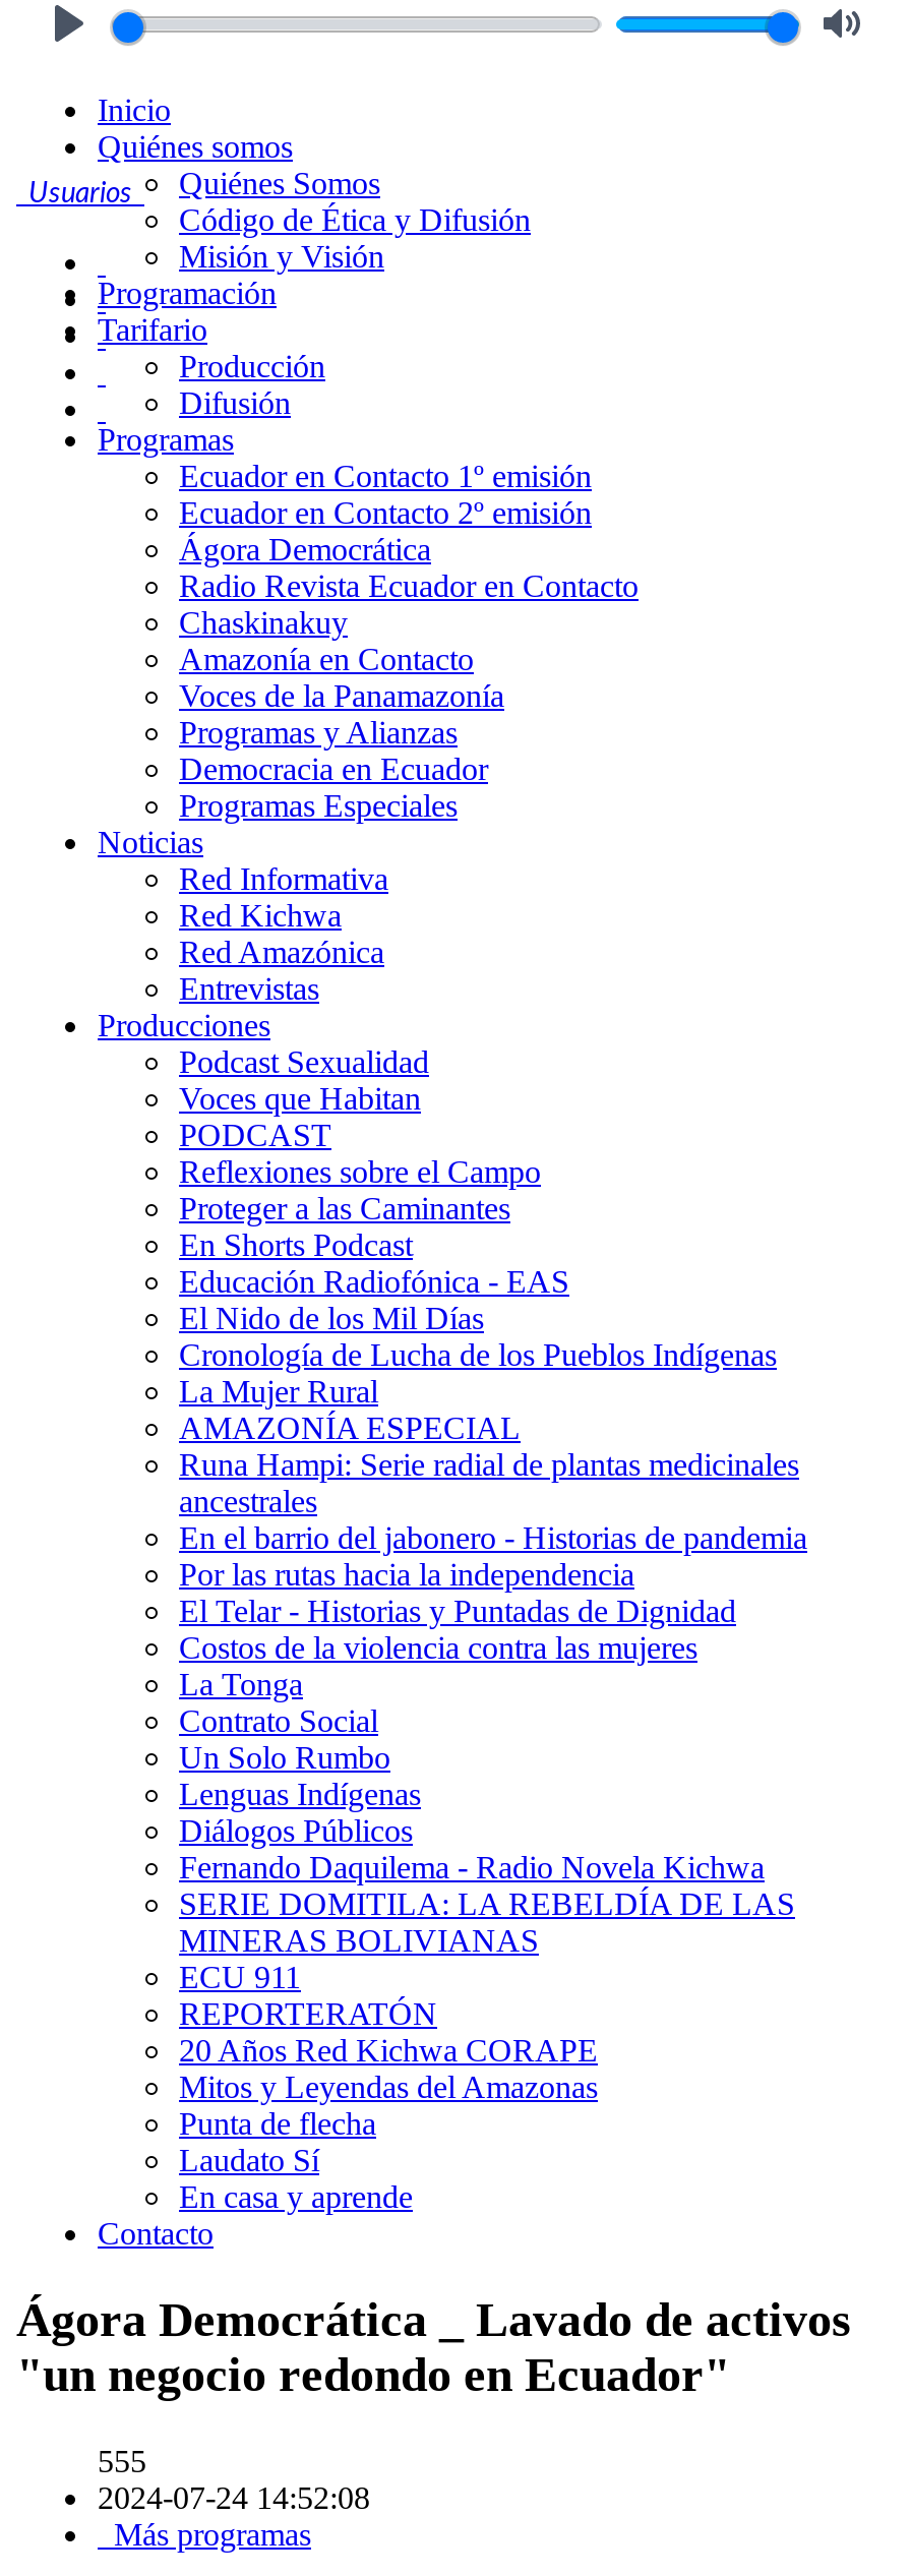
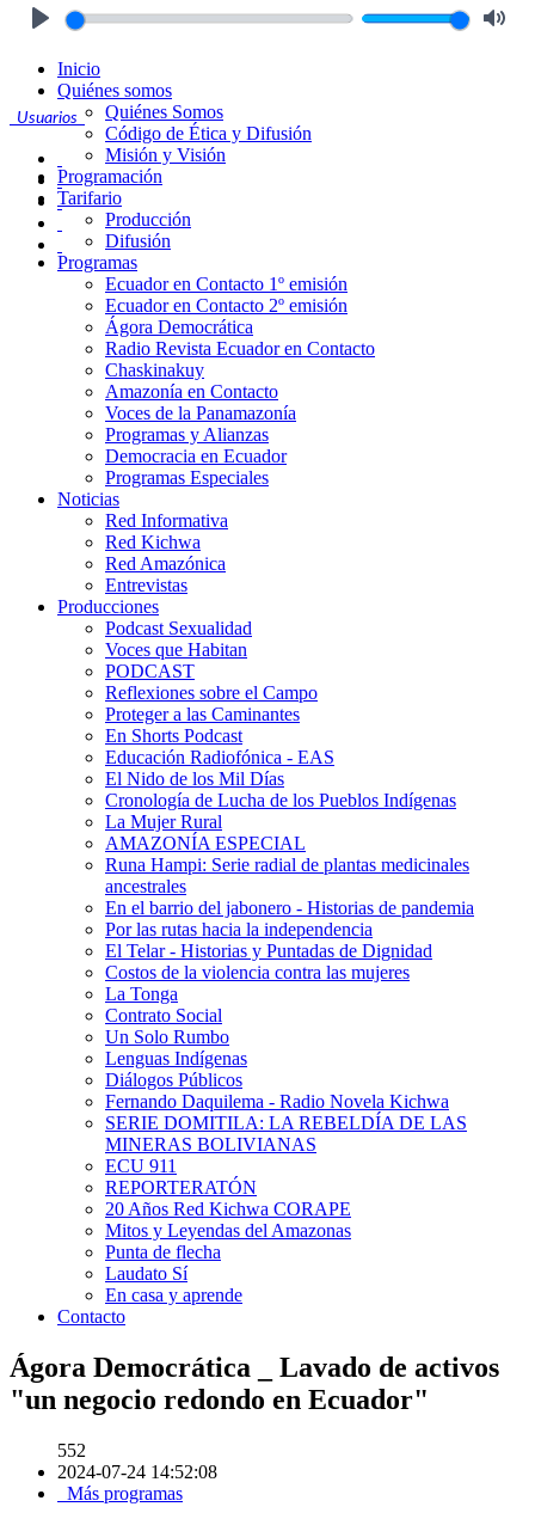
- 555
+ 552
